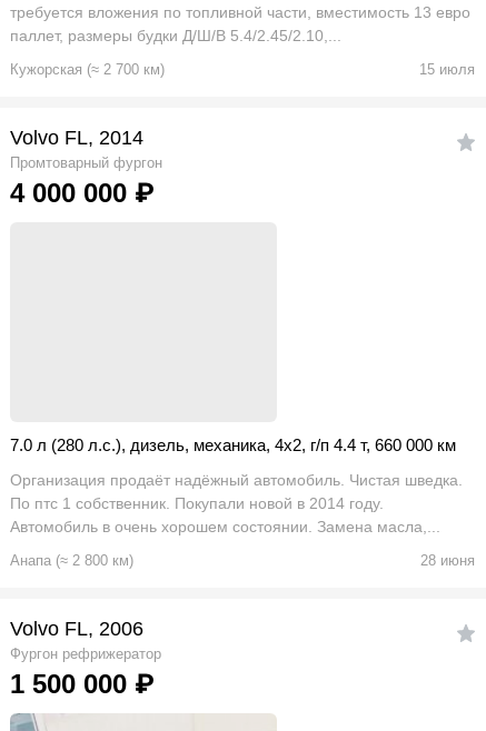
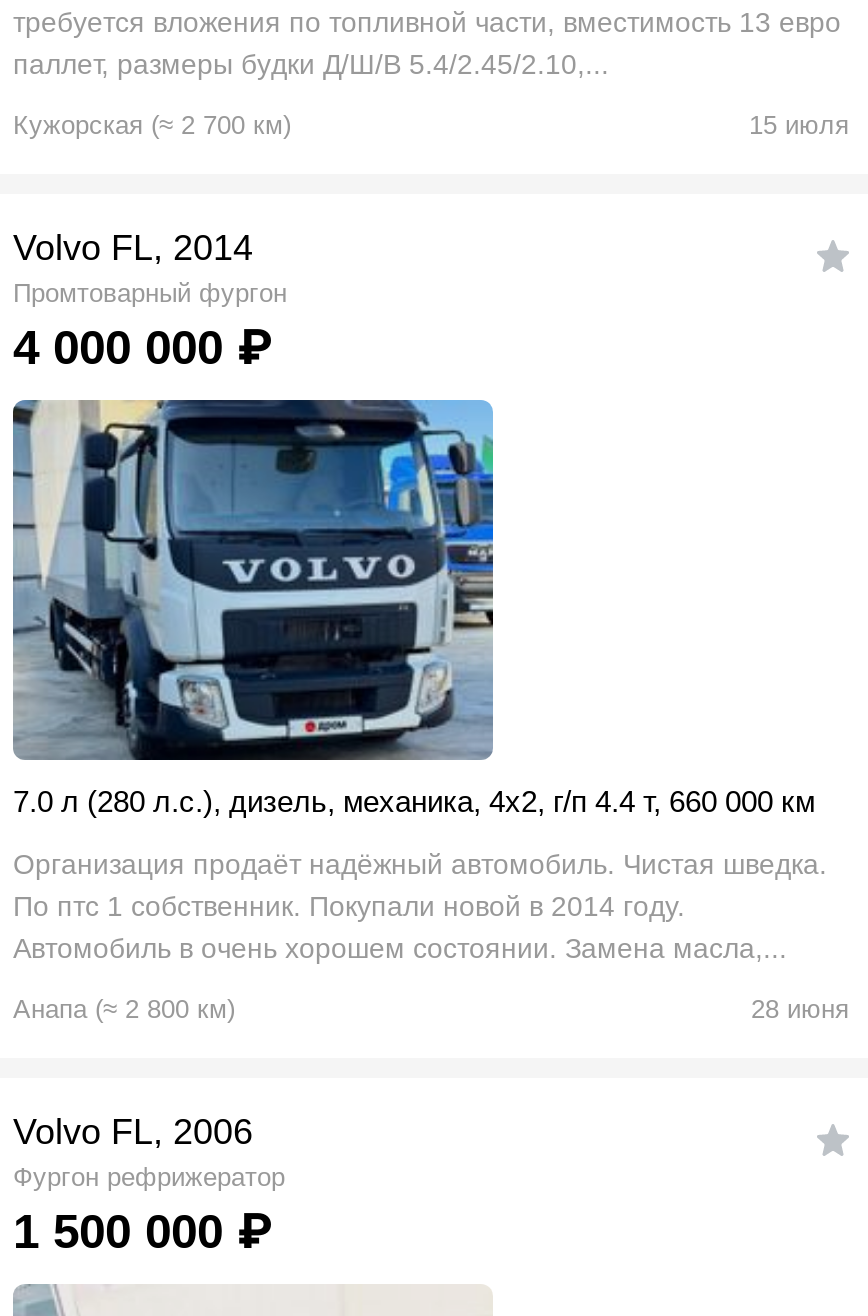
+ [image]
